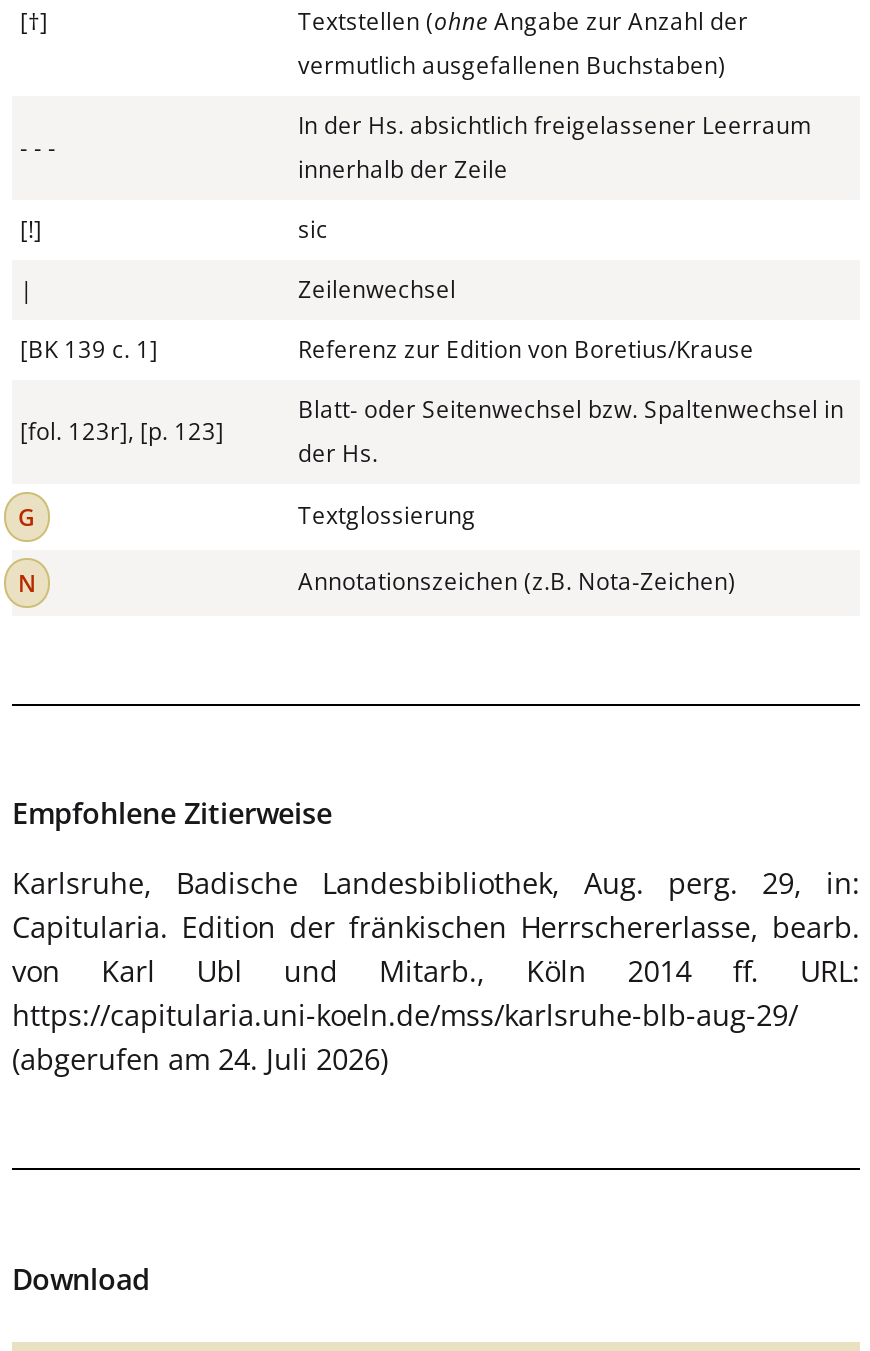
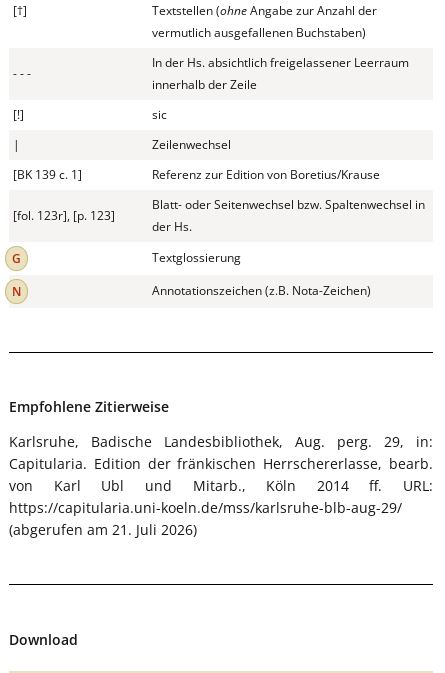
- (abgerufen am 24. Juli 2026)
+ (abgerufen am 21. Juli 2026)
